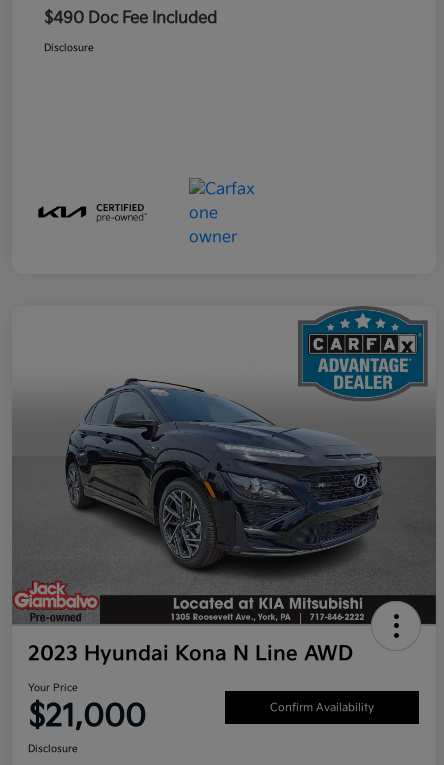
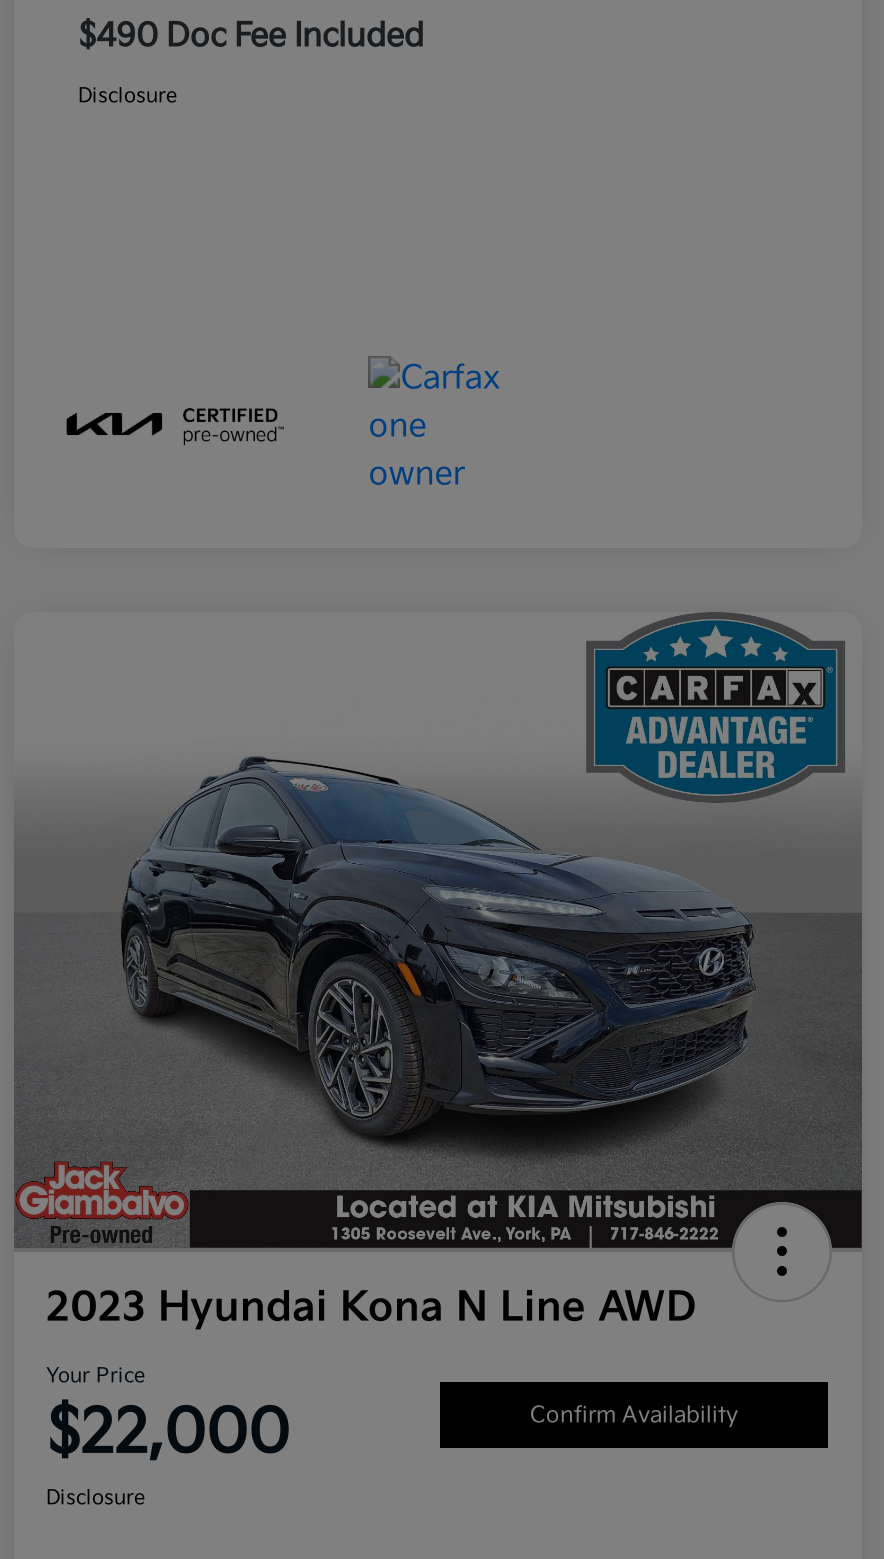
- $21,000
+ $22,000
